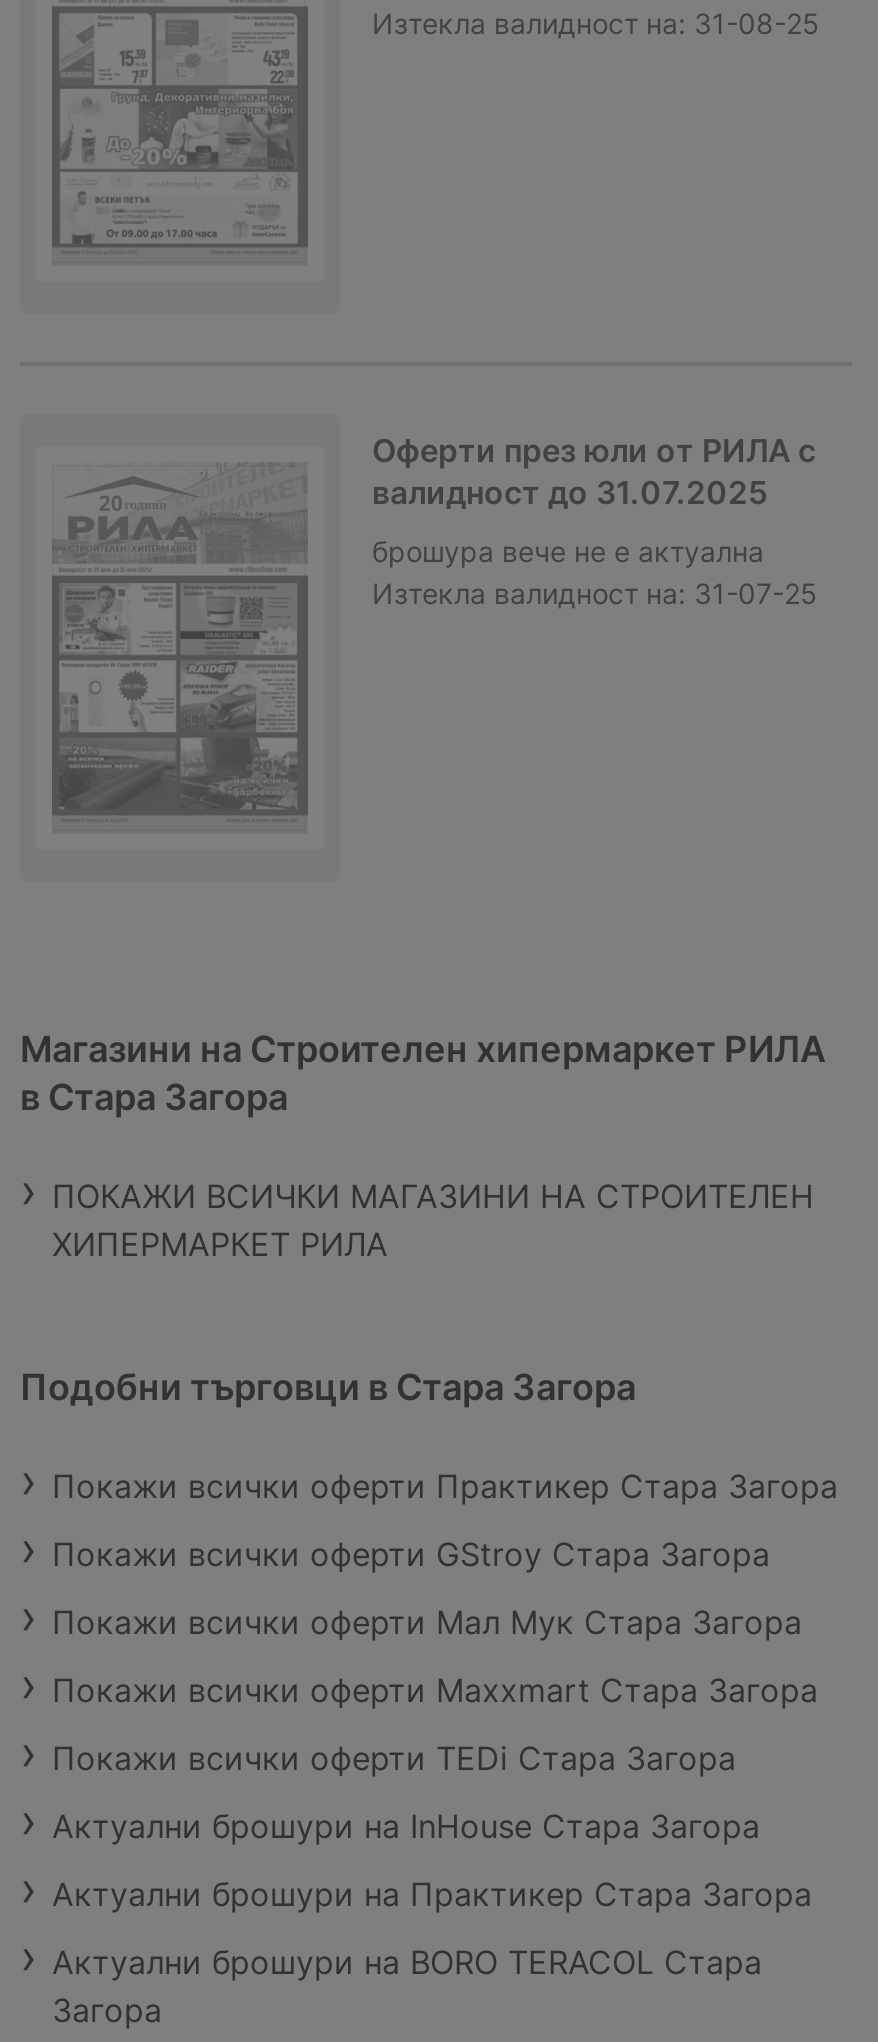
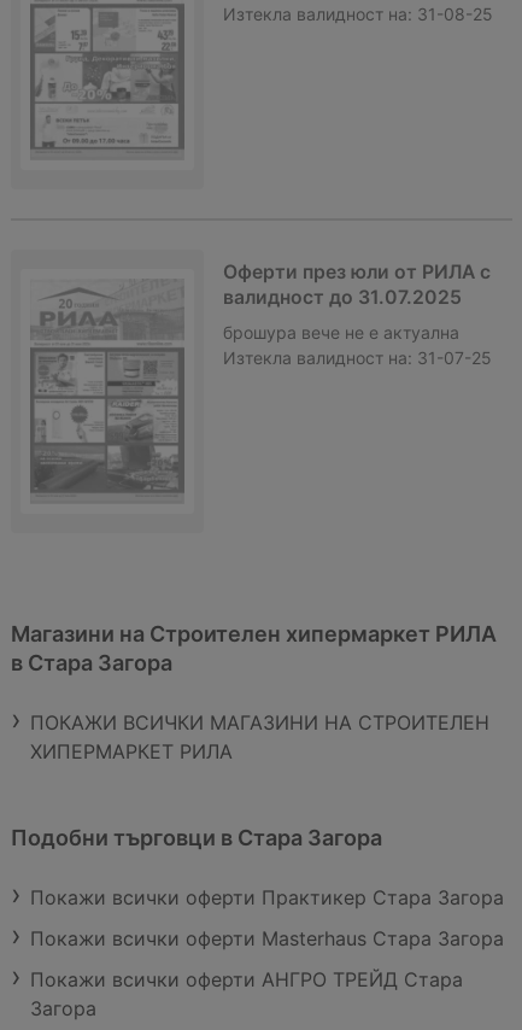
- Покажи всички оферти GStroy Стара Загора
- Покажи всички оферти Мал Мук Стара Загора
- Покажи всички оферти Maxxmart Стара Загора
- Покажи всички оферти TEDi Стара Загора
- Актуални брошури на InHouse Стара Загора
- Актуални брошури на Практикер Стара Загора
- Актуални брошури на BORO TERACOL Стара
+ Покажи всички оферти Masterhaus Стара Загора
+ Покажи всички оферти АНГРО ТРЕЙД Стара
